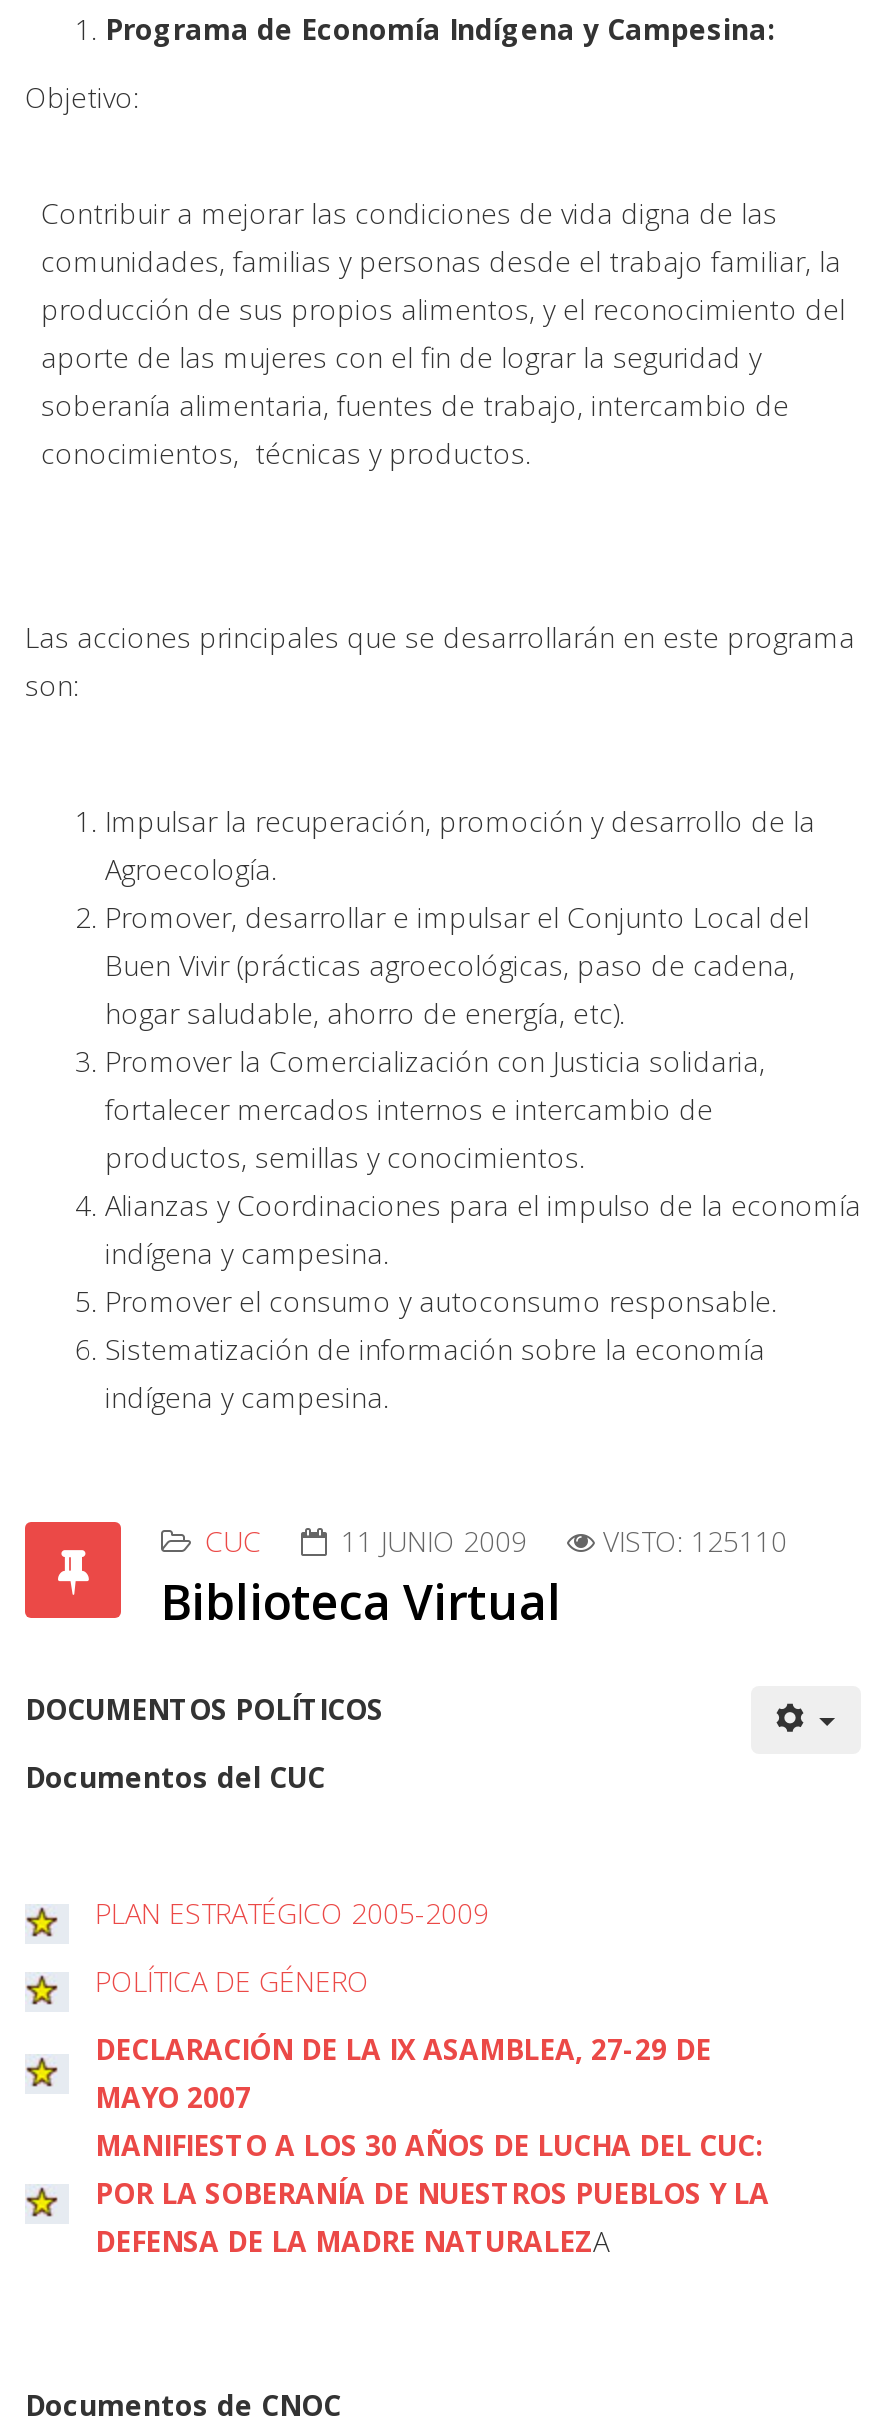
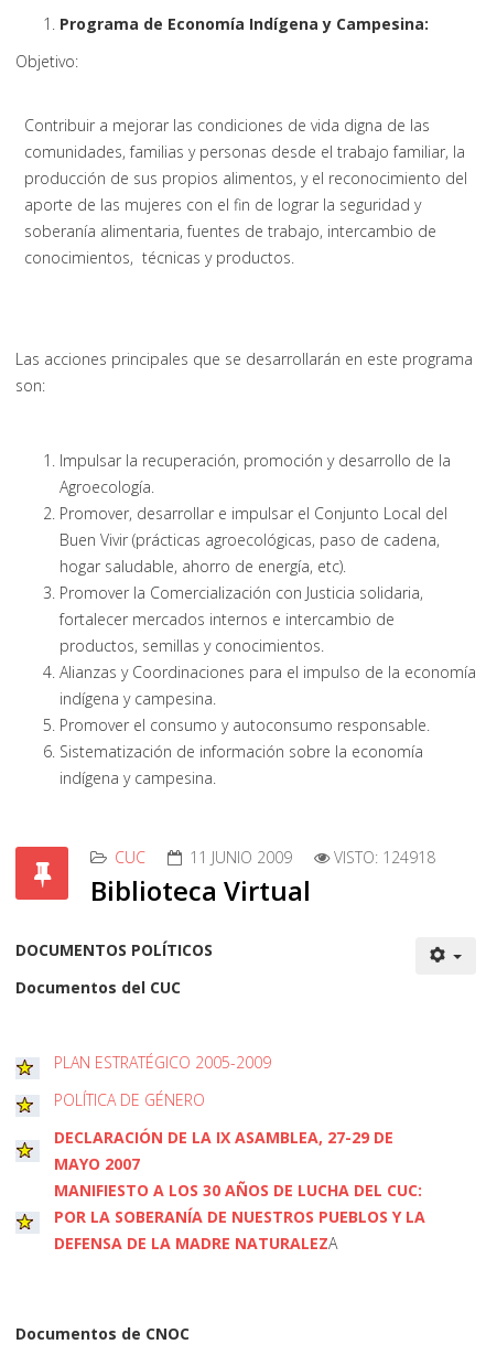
- 11 JUNIO 2009 VISTO: 125110
+ 11 JUNIO 2009 VISTO: 124918
